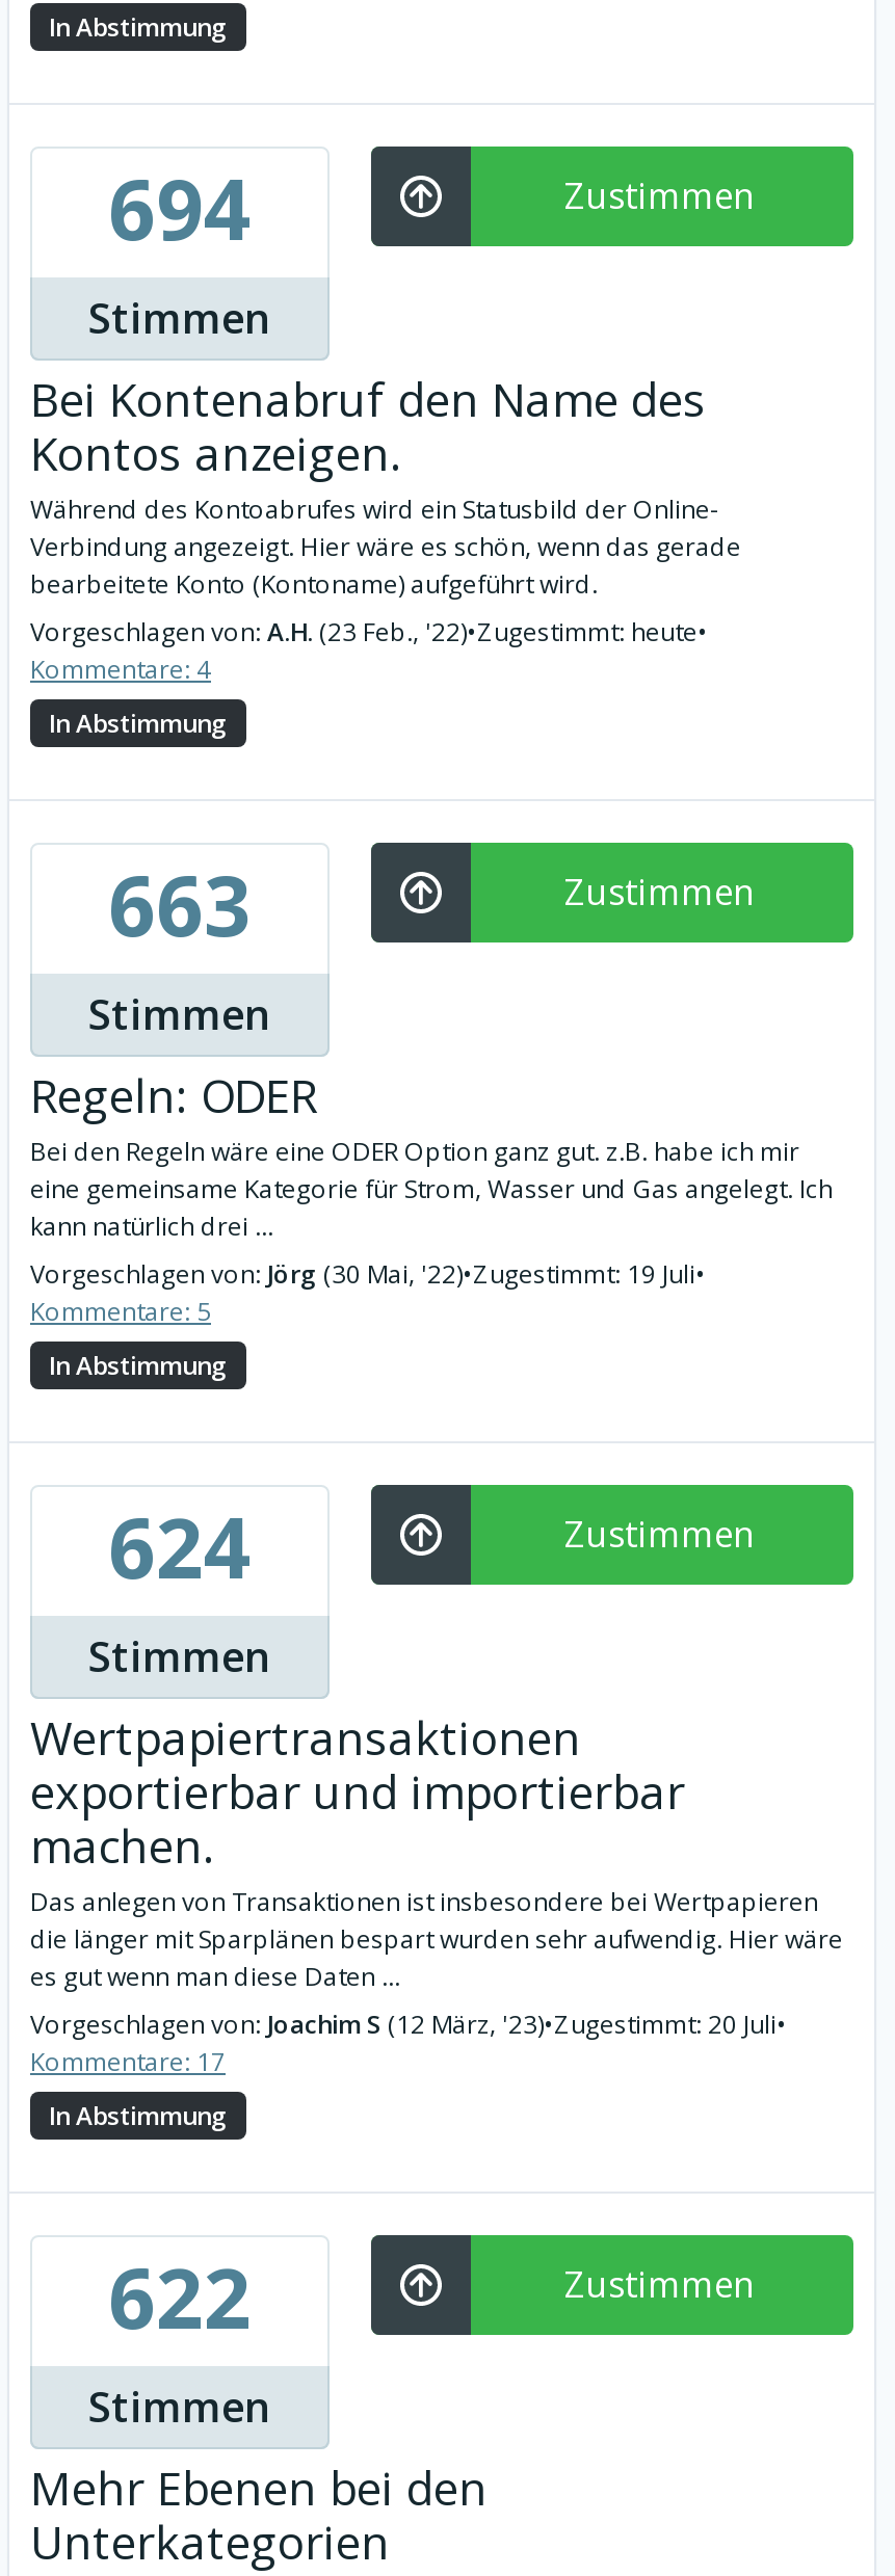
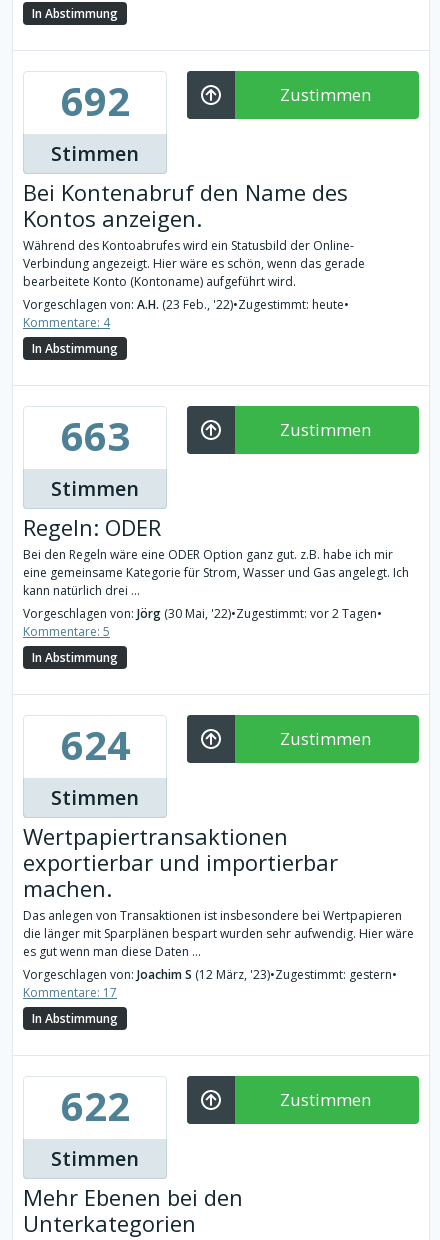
- 694
+ 692

- Vorgeschlagen von: Jörg (30 Mai, '22)•Zugestimmt: 19 Juli•
+ Vorgeschlagen von: Jörg (30 Mai, '22)•Zugestimmt: vor 2 Tagen•

- Vorgeschlagen von: Joachim S (12 März, '23)•Zugestimmt: 20 Juli•
+ Vorgeschlagen von: Joachim S (12 März, '23)•Zugestimmt: gestern•
